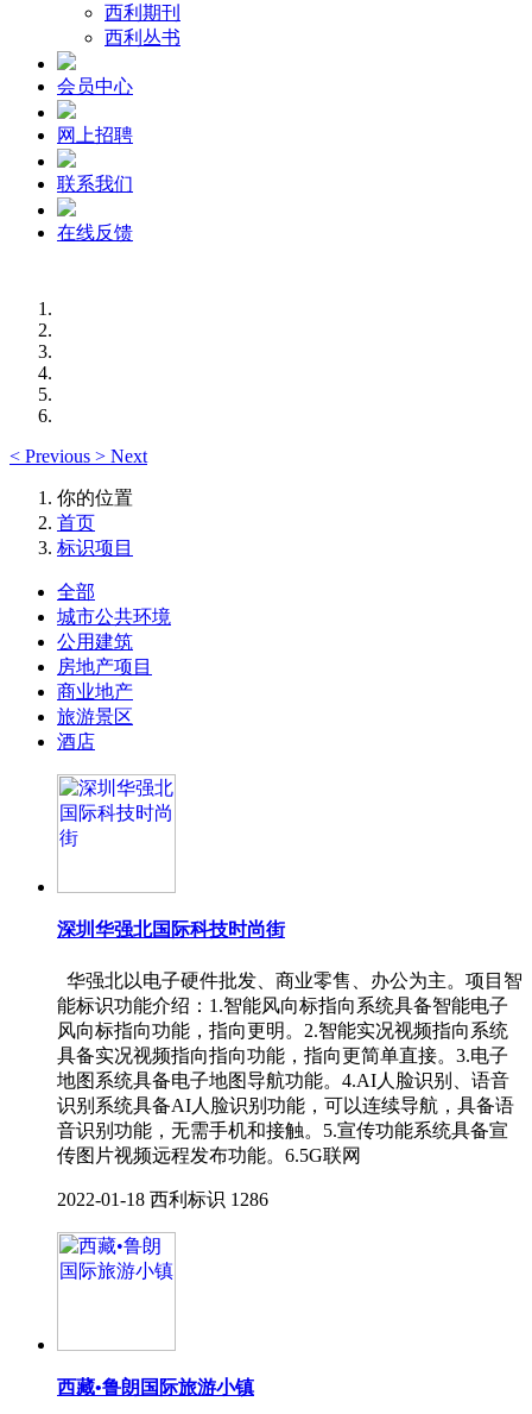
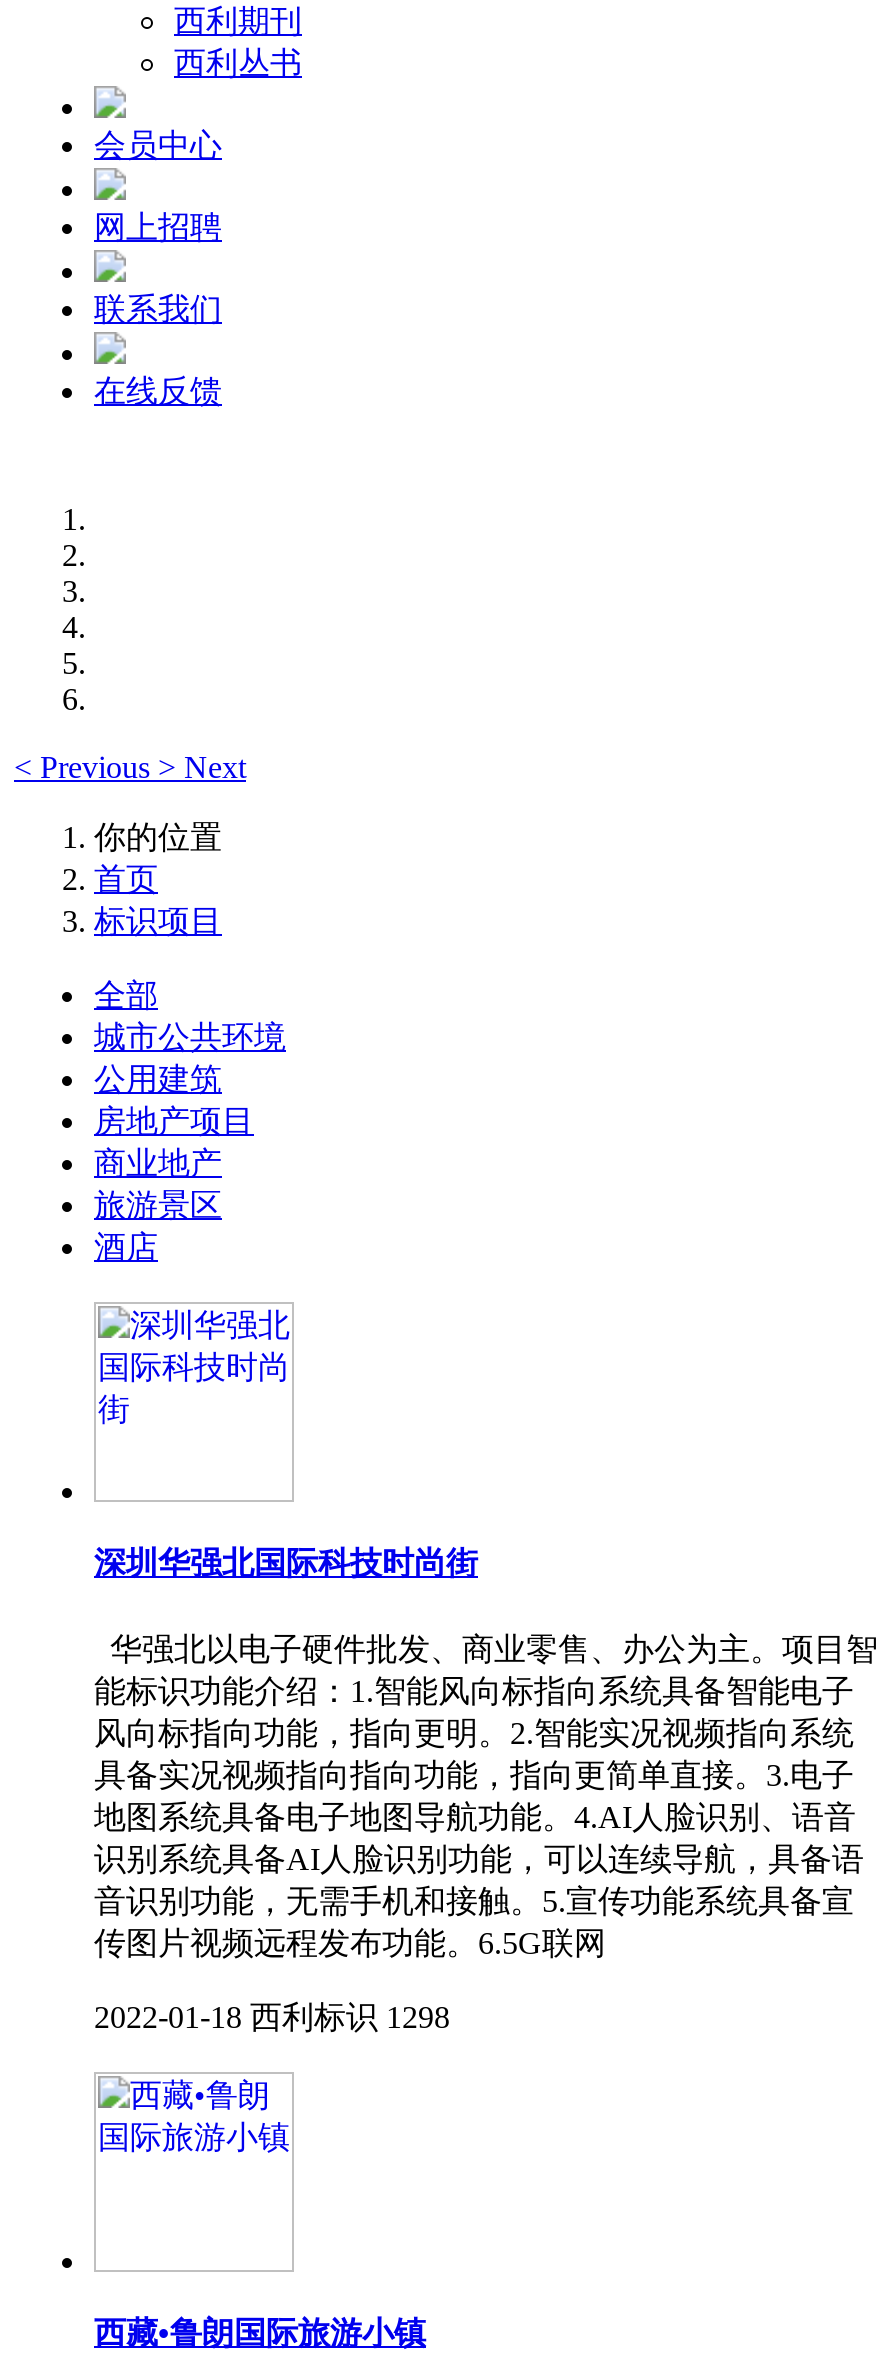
- 2022-01-18 西利标识 1286
+ 2022-01-18 西利标识 1298
